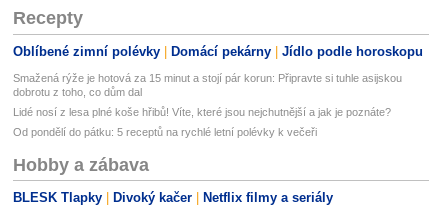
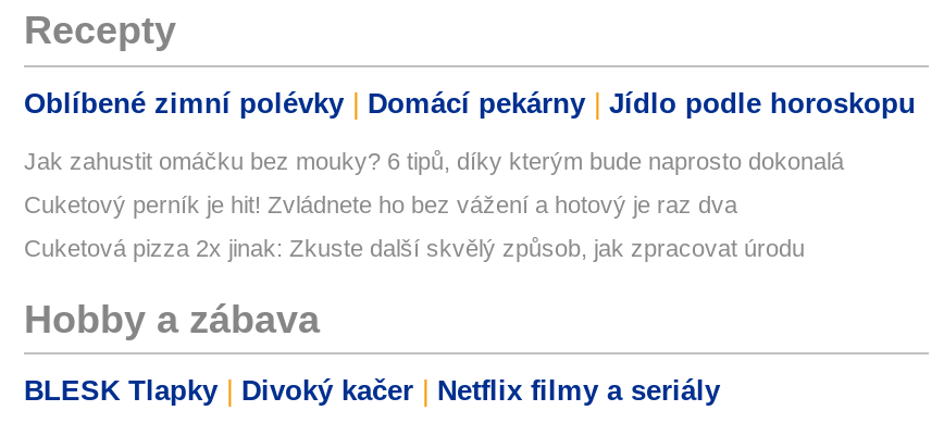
- Smažená rýže je hotová za 15 minut a stojí pár korun: Připravte si tuhle asijskou
- dobrotu z toho, co dům dal
+ Jak zahustit omáčku bez mouky? 6 tipů, díky kterým bude naprosto dokonalá

- Lidé nosí z lesa plné koše hřibů! Víte, které jsou nejchutnější a jak je poznáte?
+ Cuketový perník je hit! Zvládnete ho bez vážení a hotový je raz dva

- Od pondělí do pátku: 5 receptů na rychlé letní polévky k večeři
+ Cuketová pizza 2x jinak: Zkuste další skvělý způsob, jak zpracovat úrodu
